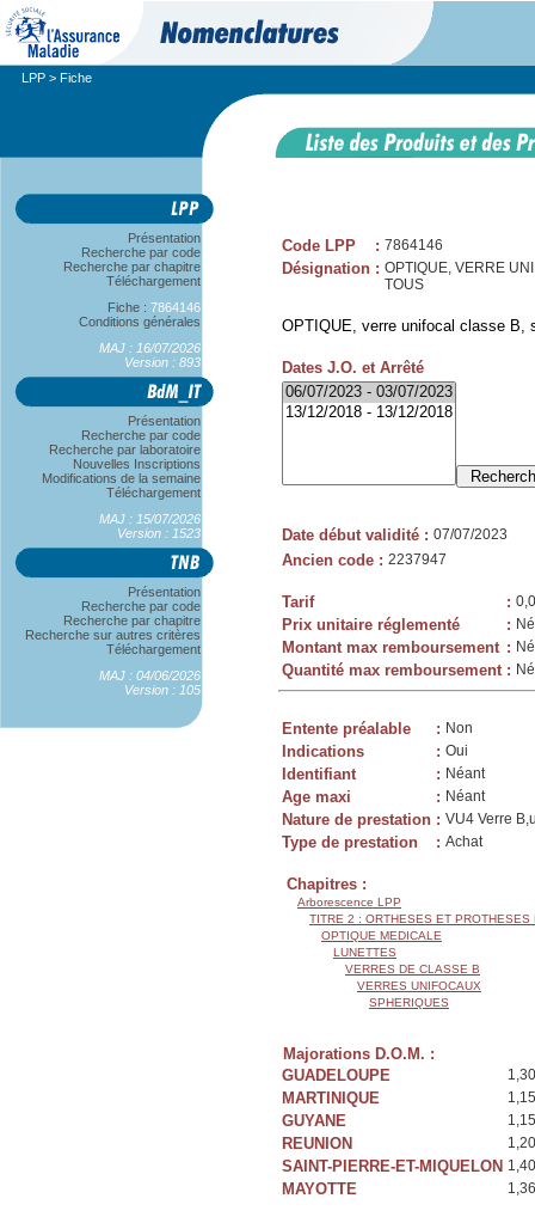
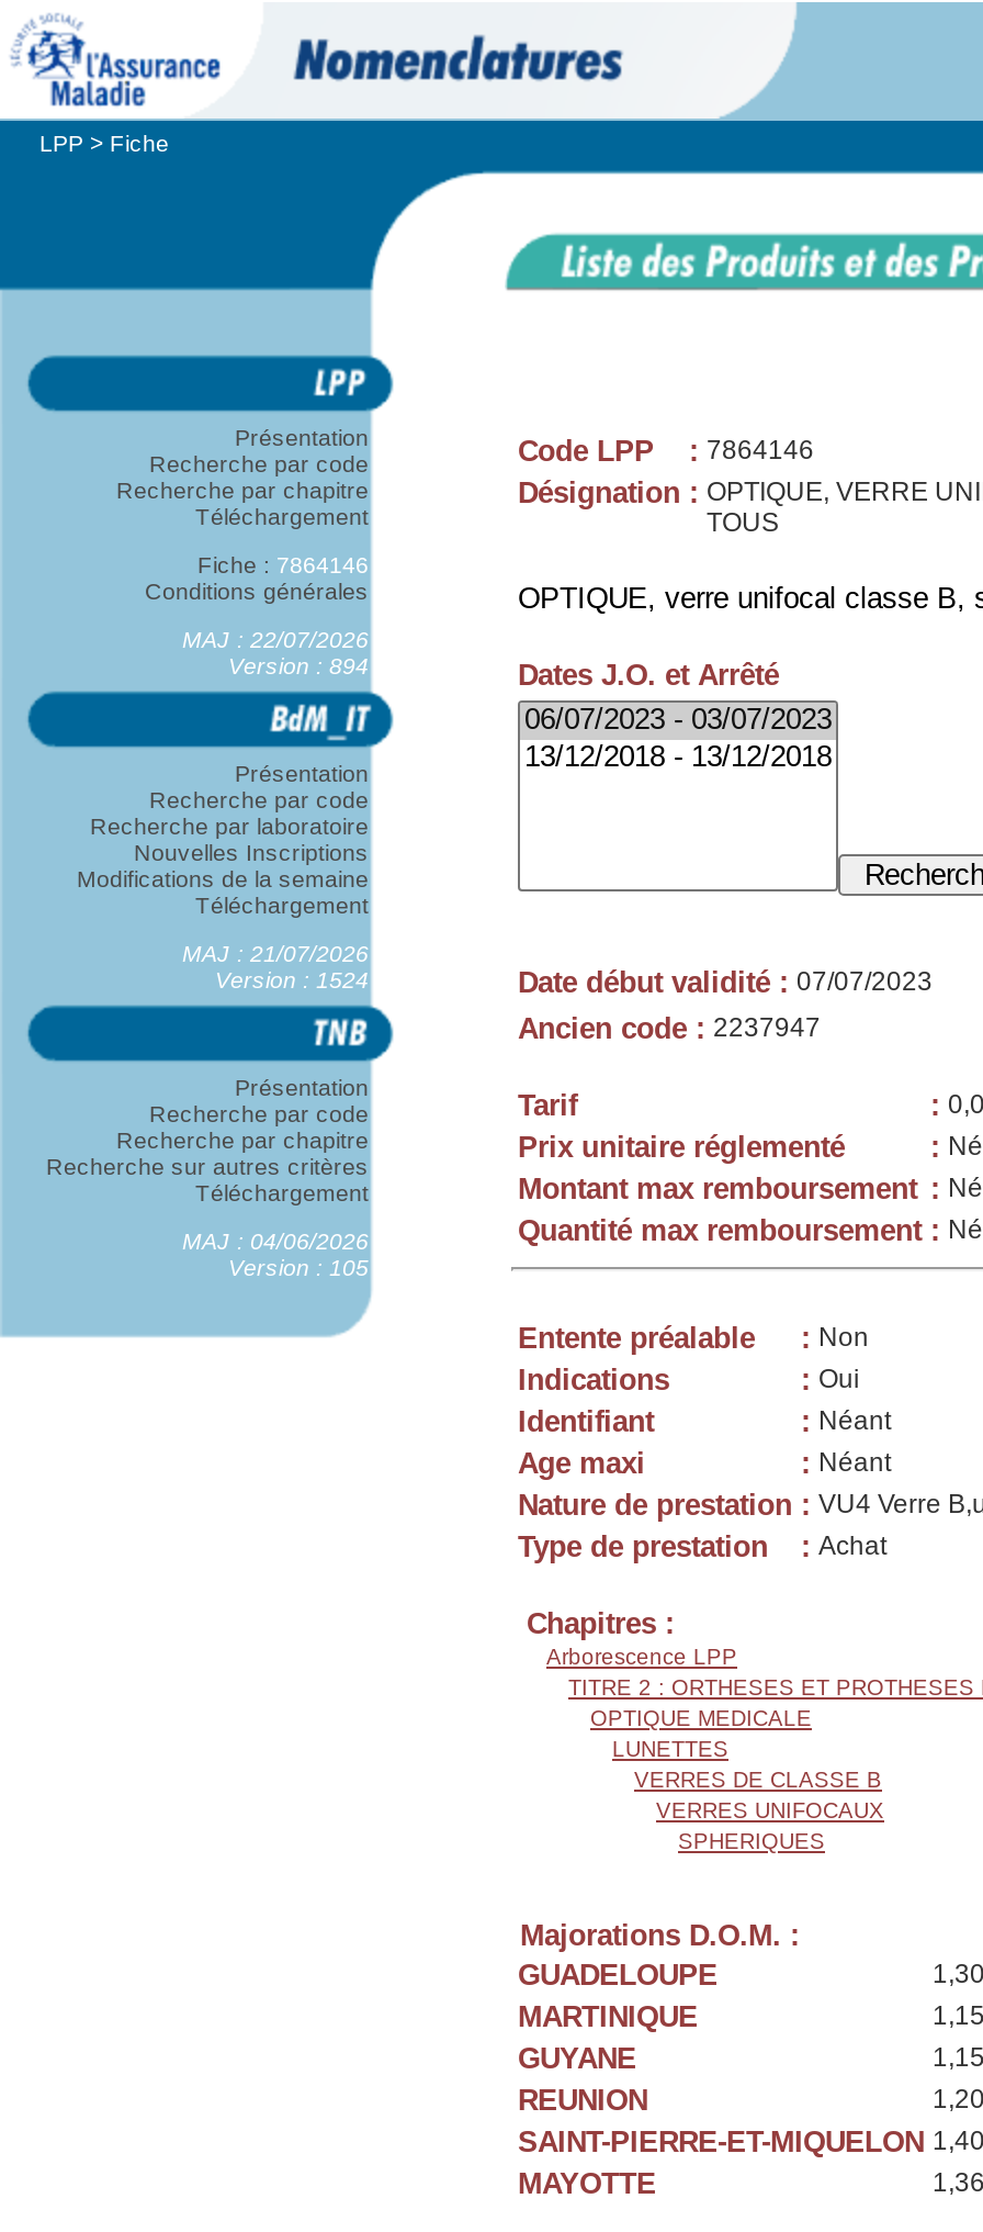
- MAJ : 16/07/2026
+ MAJ : 22/07/2026

- Version : 893
+ Version : 894

- MAJ : 15/07/2026
+ MAJ : 21/07/2026

- Version : 1523
+ Version : 1524
